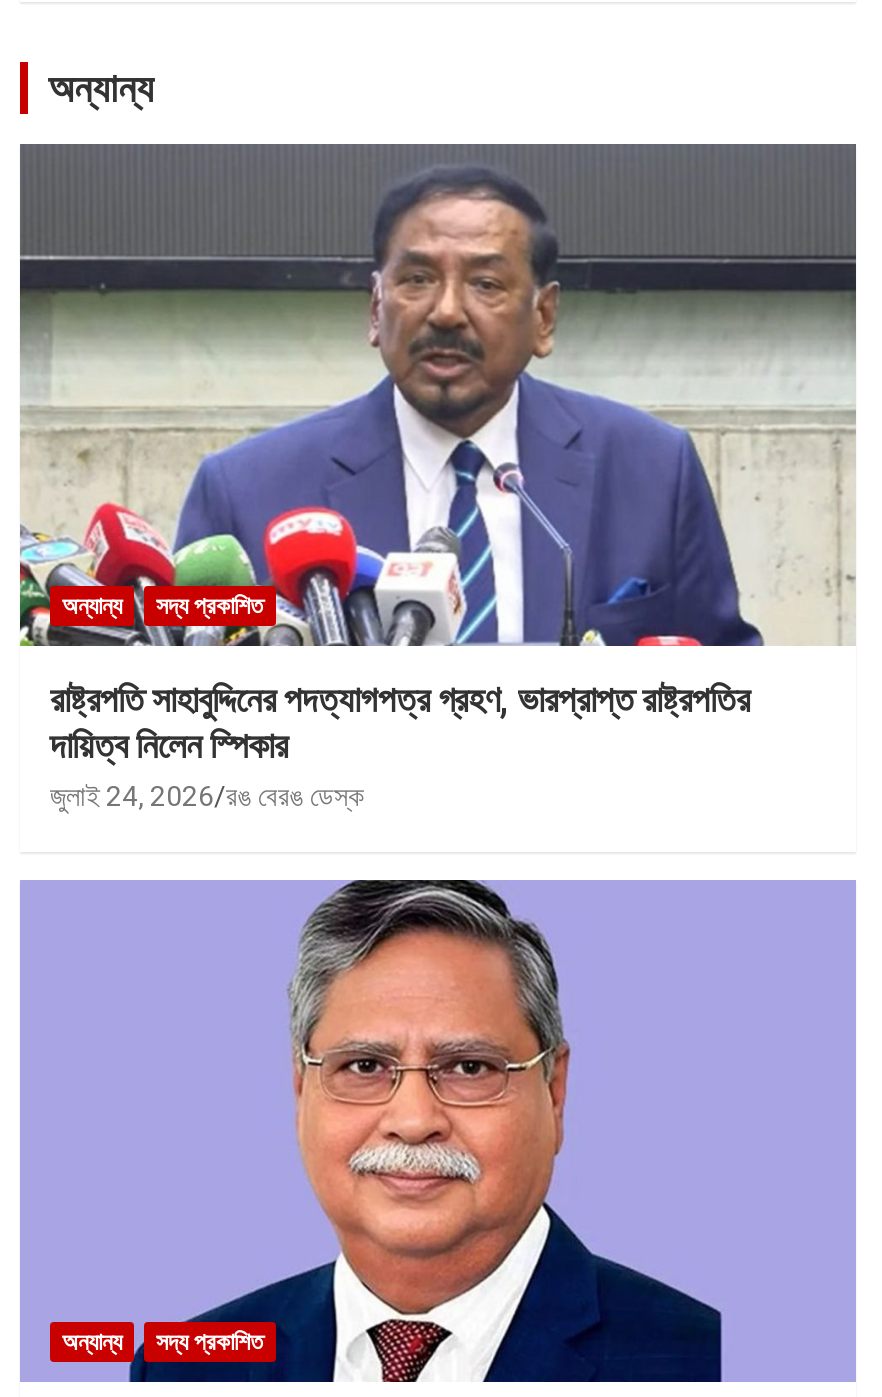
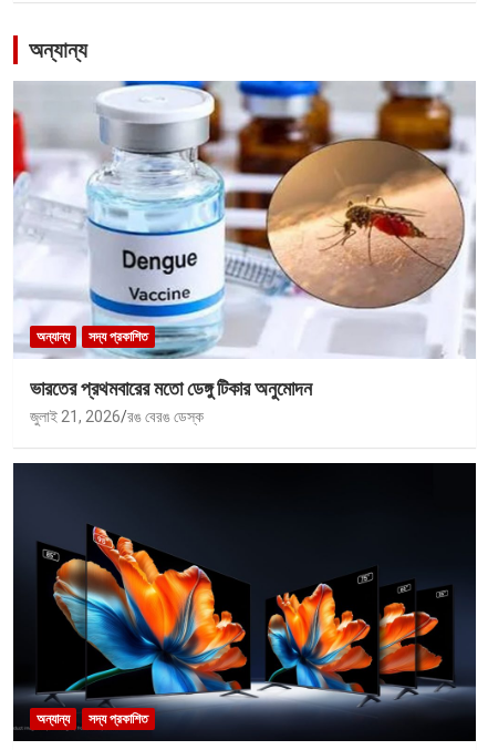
- [image]
- রাষ্ট্রপতি সাহাবুদ্দিনের পদত্যাগপত্র গ্রহণ, ভারপ্রাপ্ত রাষ্ট্রপতির
- দায়িত্ব নিলেন স্পিকার
- জুলাই 24, 2026 রঙ বেরঙ ডেস্ক
+ [image]
+ ভারতের প্রথমবারের মতো ডেঙ্গু টিকার অনুমোদন
+ জুলাই 21, 2026 রঙ বেরঙ ডেস্ক

- [image]
+ [image]
